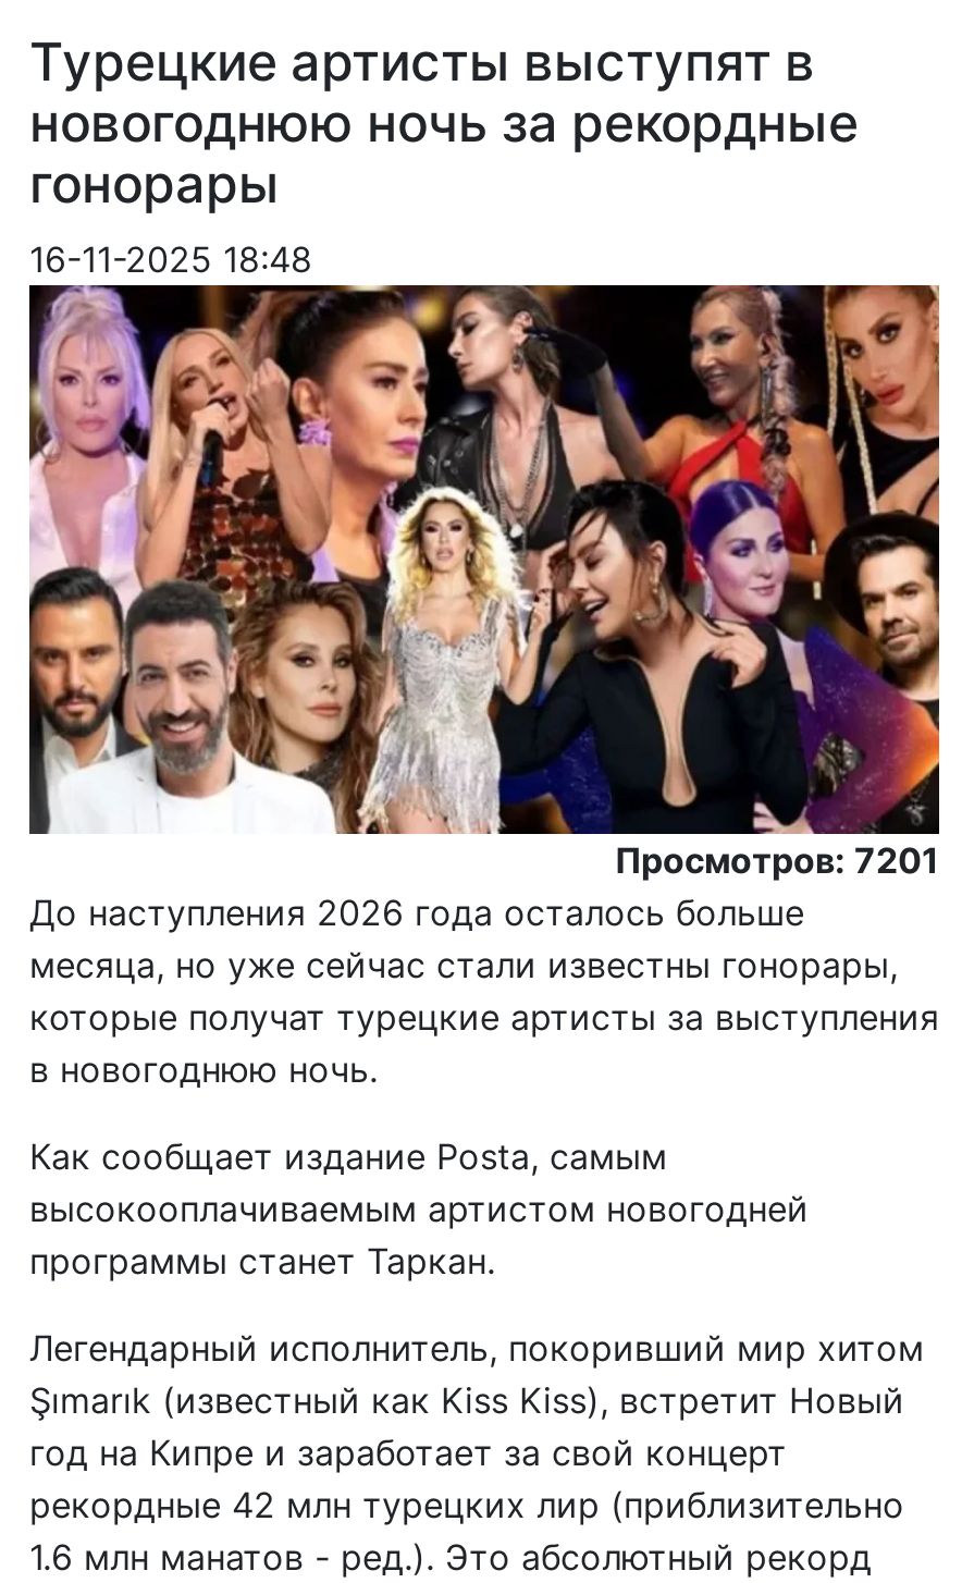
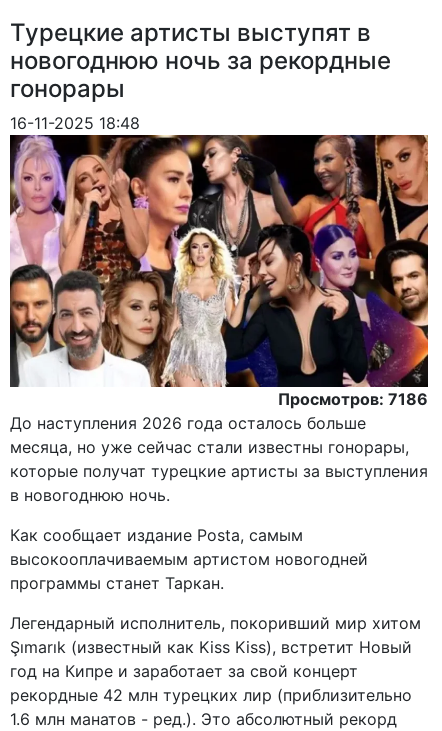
- Просмотров: 7201
+ Просмотров: 7186
